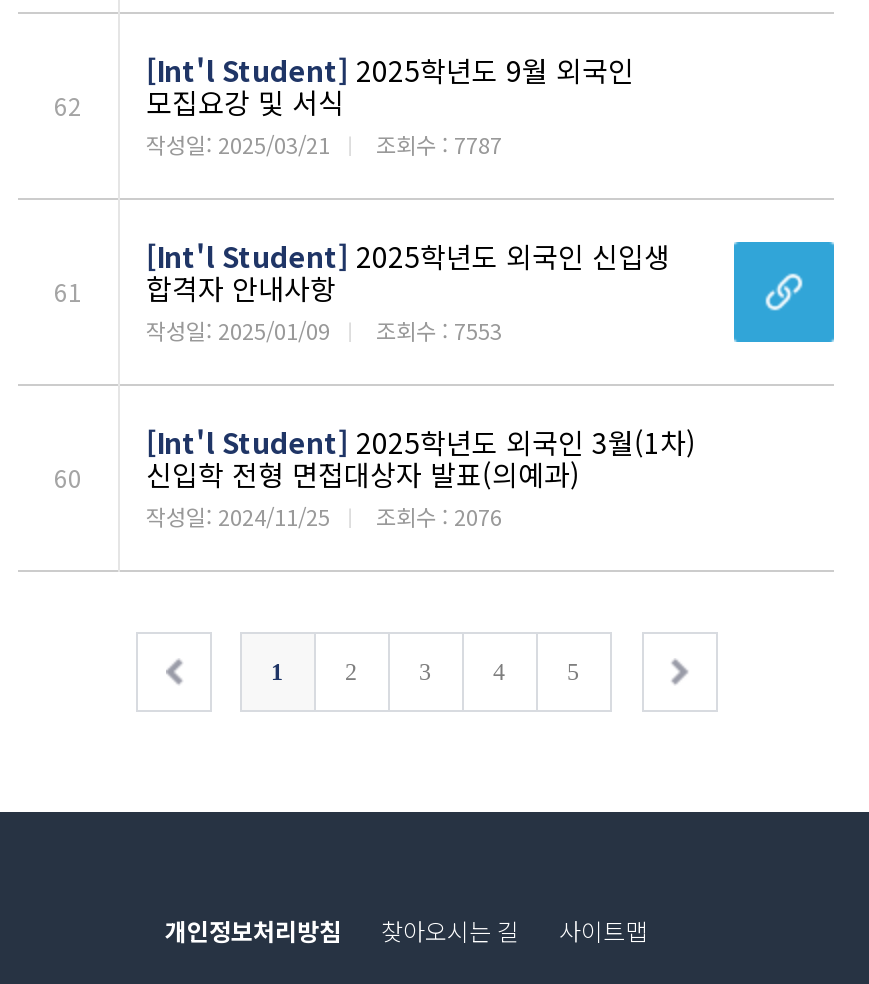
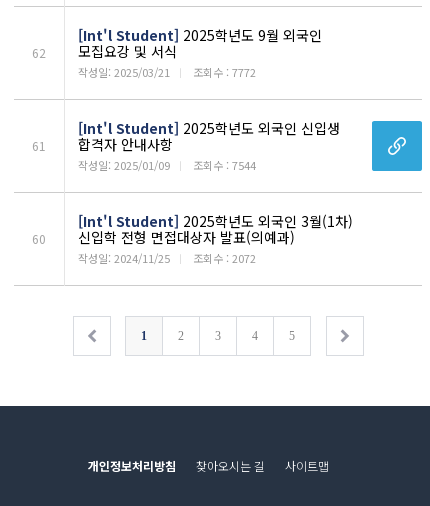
- 작성일: 2025/03/21 ㅣ 조회수 : 7787
+ 작성일: 2025/03/21 ㅣ 조회수 : 7772

- 작성일: 2025/01/09 ㅣ 조회수 : 7553
+ 작성일: 2025/01/09 ㅣ 조회수 : 7544

- 작성일: 2024/11/25 ㅣ 조회수 : 2076
+ 작성일: 2024/11/25 ㅣ 조회수 : 2072
